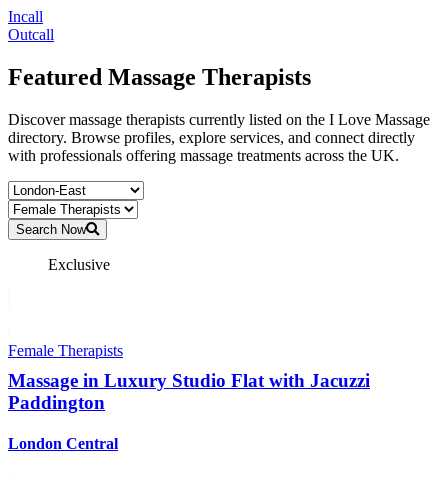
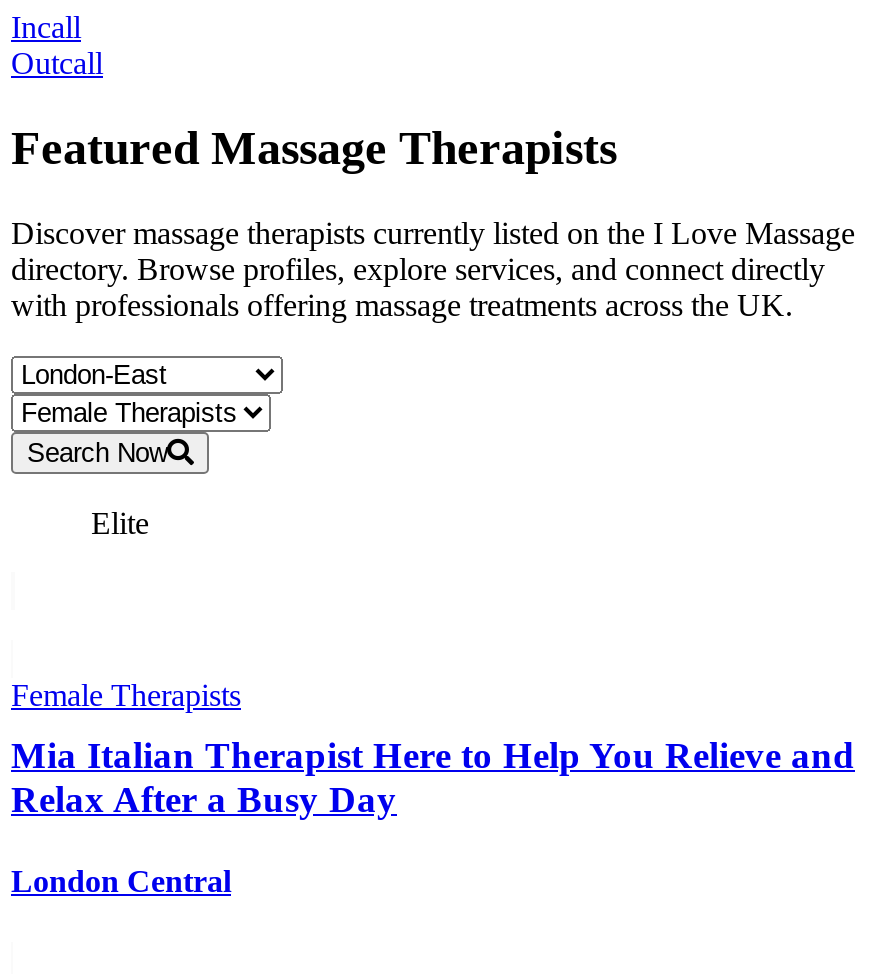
- Exclusive
+ Elite

- Massage in Luxury Studio Flat with Jacuzzi
- Paddington
+ Mia Italian Therapist Here to Help You Relieve and
+ Relax After a Busy Day
